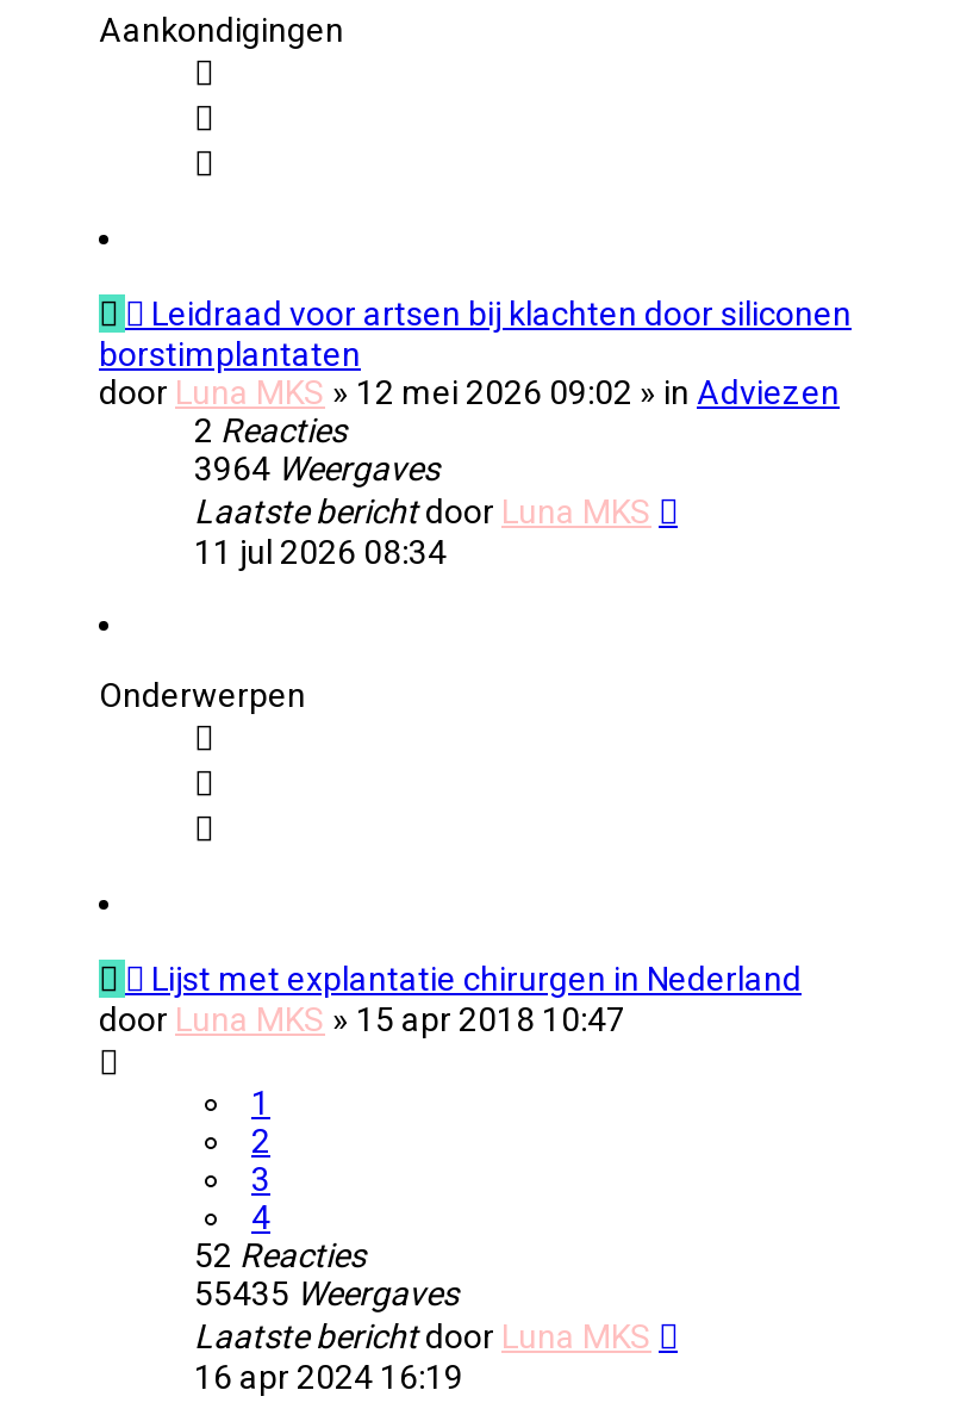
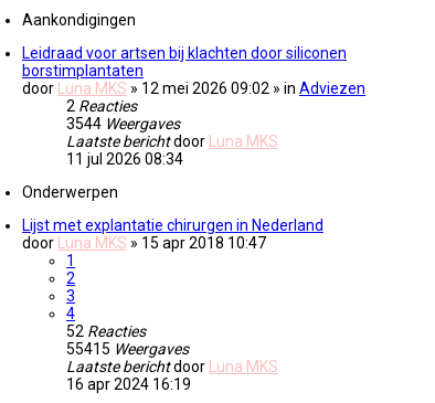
- 3964 Weergaves
+ 3544 Weergaves

- 55435 Weergaves
+ 55415 Weergaves
